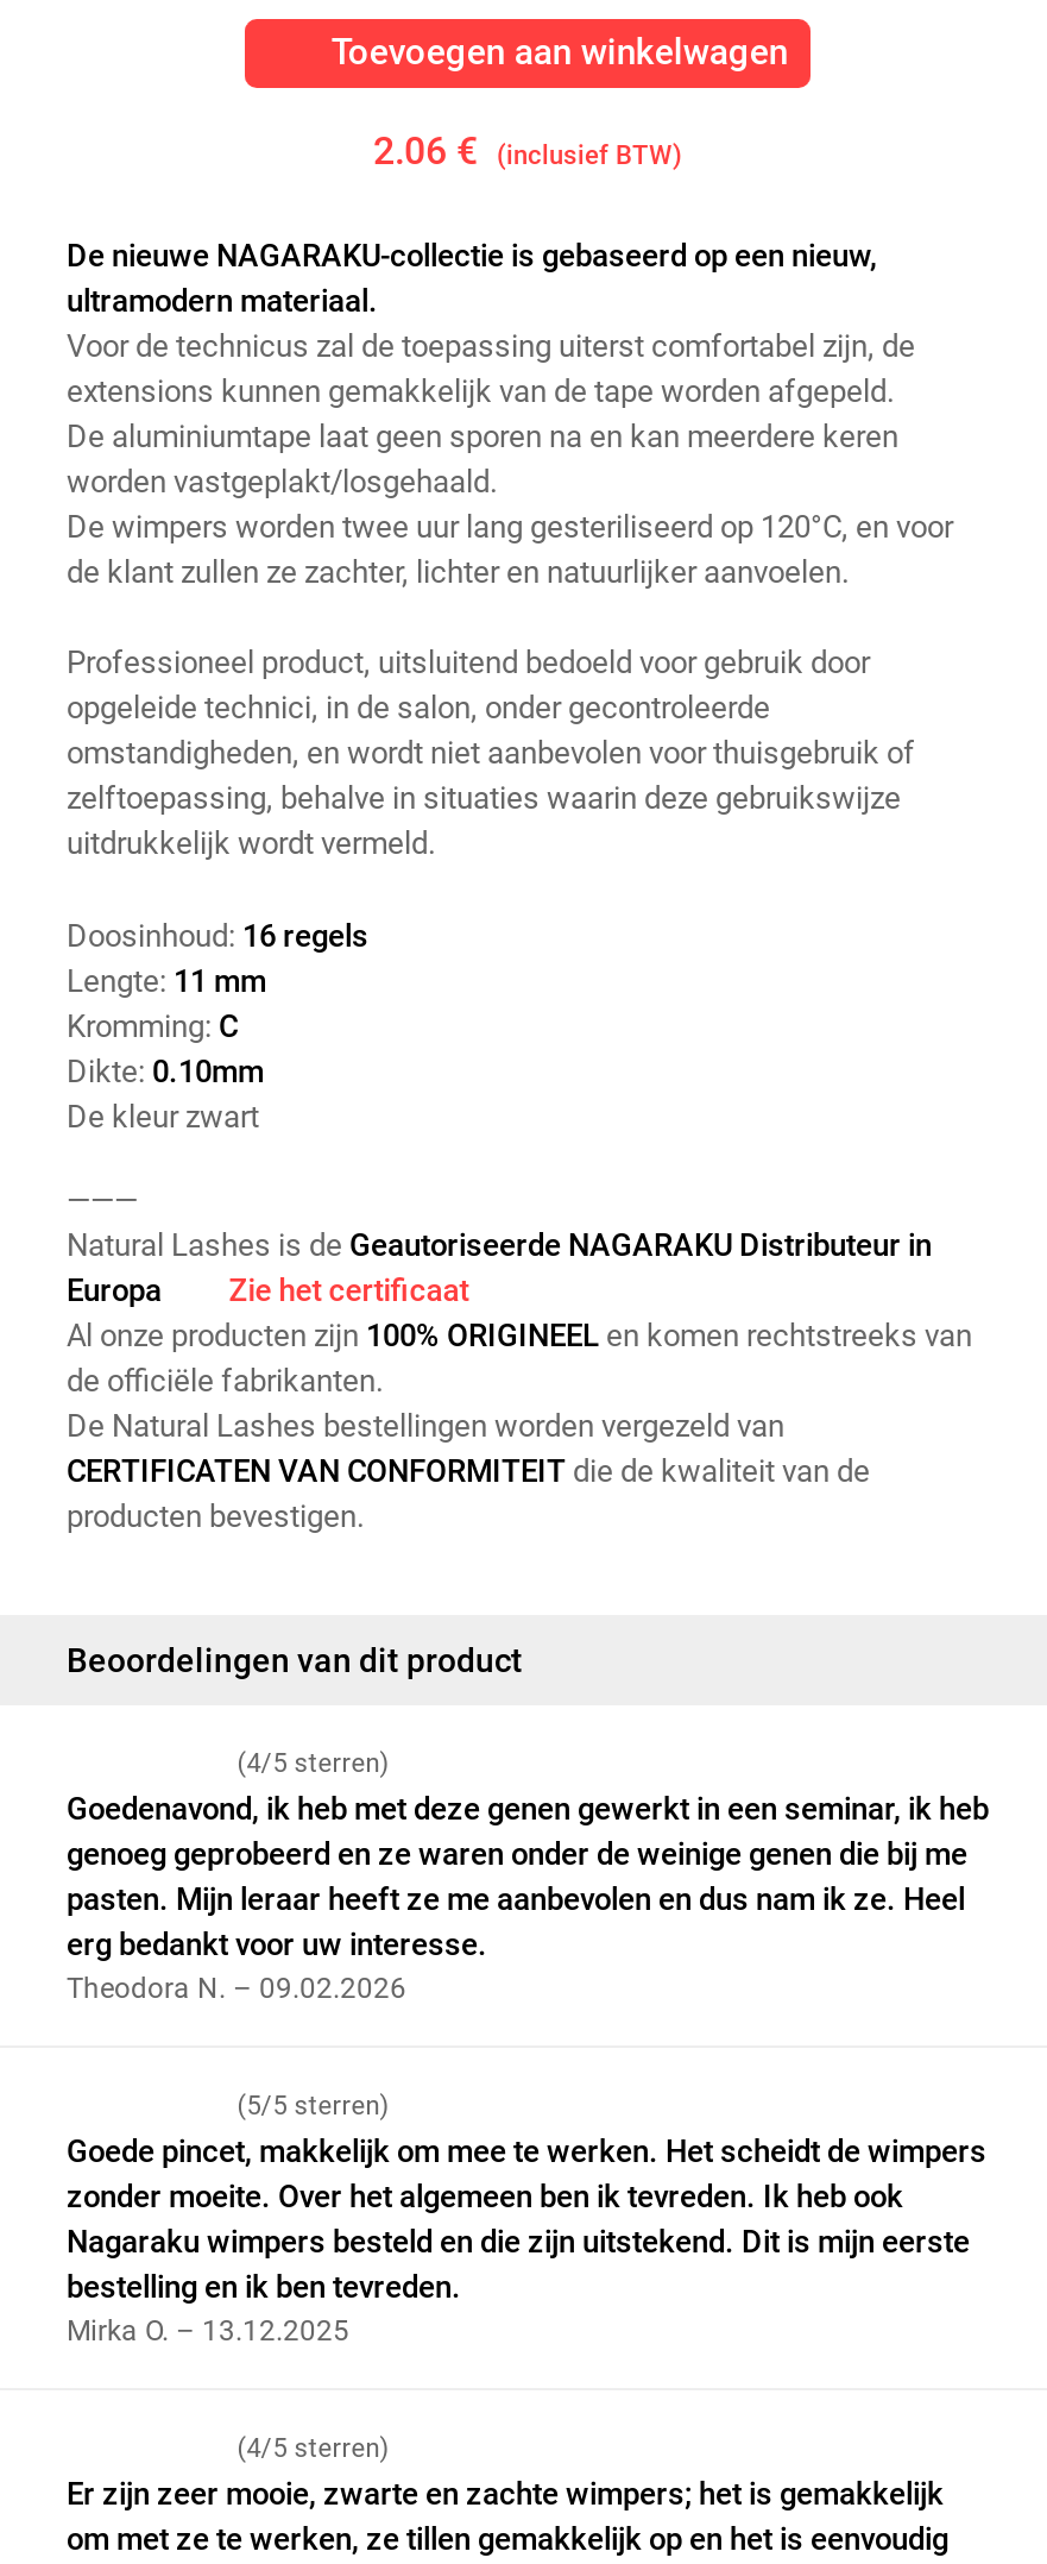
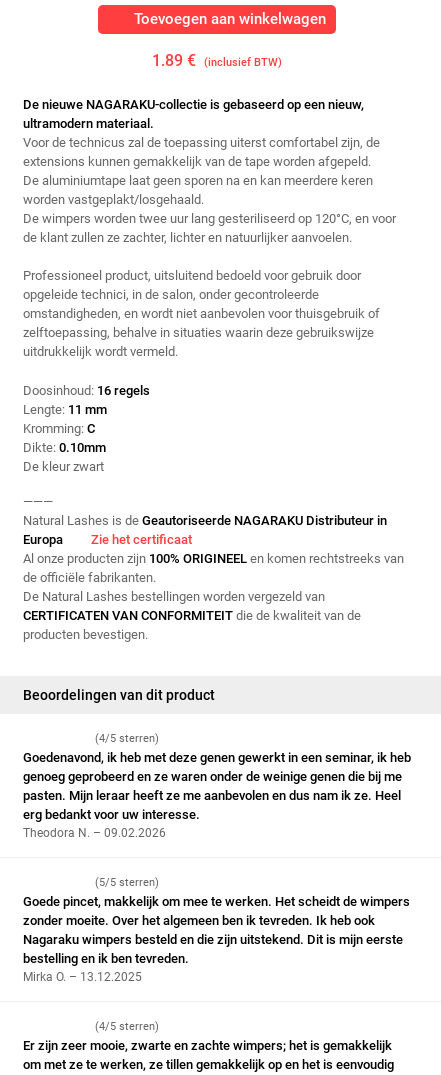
- 2.06 €(inclusief BTW)
+ 1.89 €(inclusief BTW)
